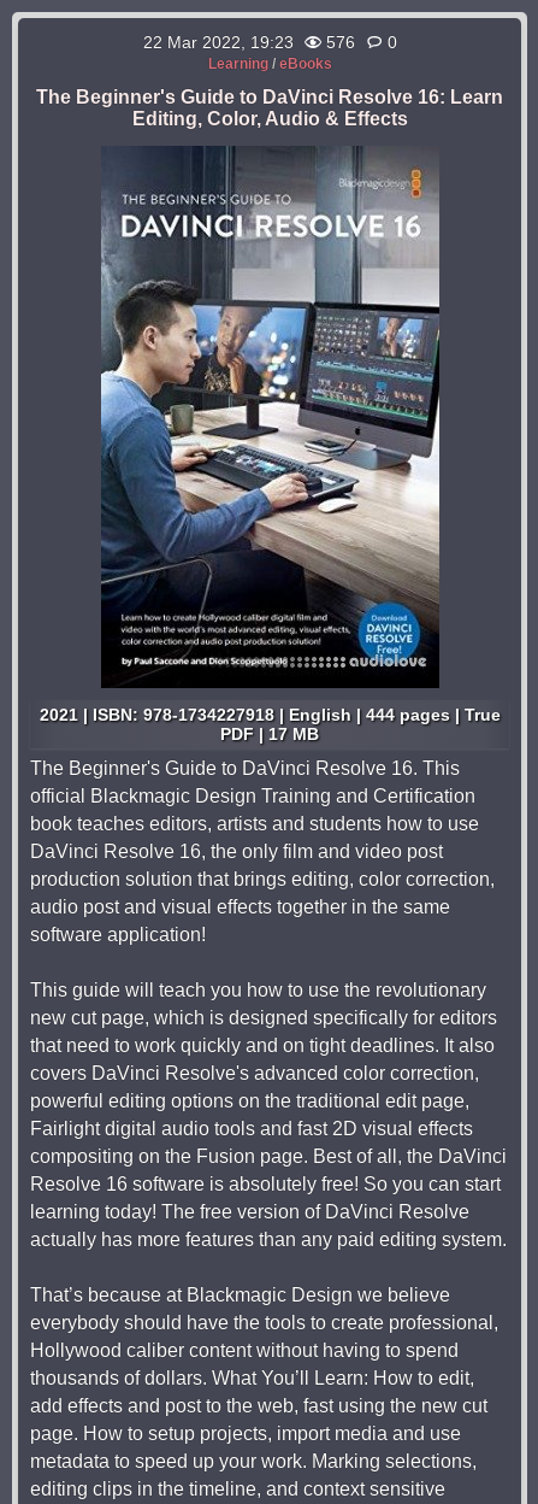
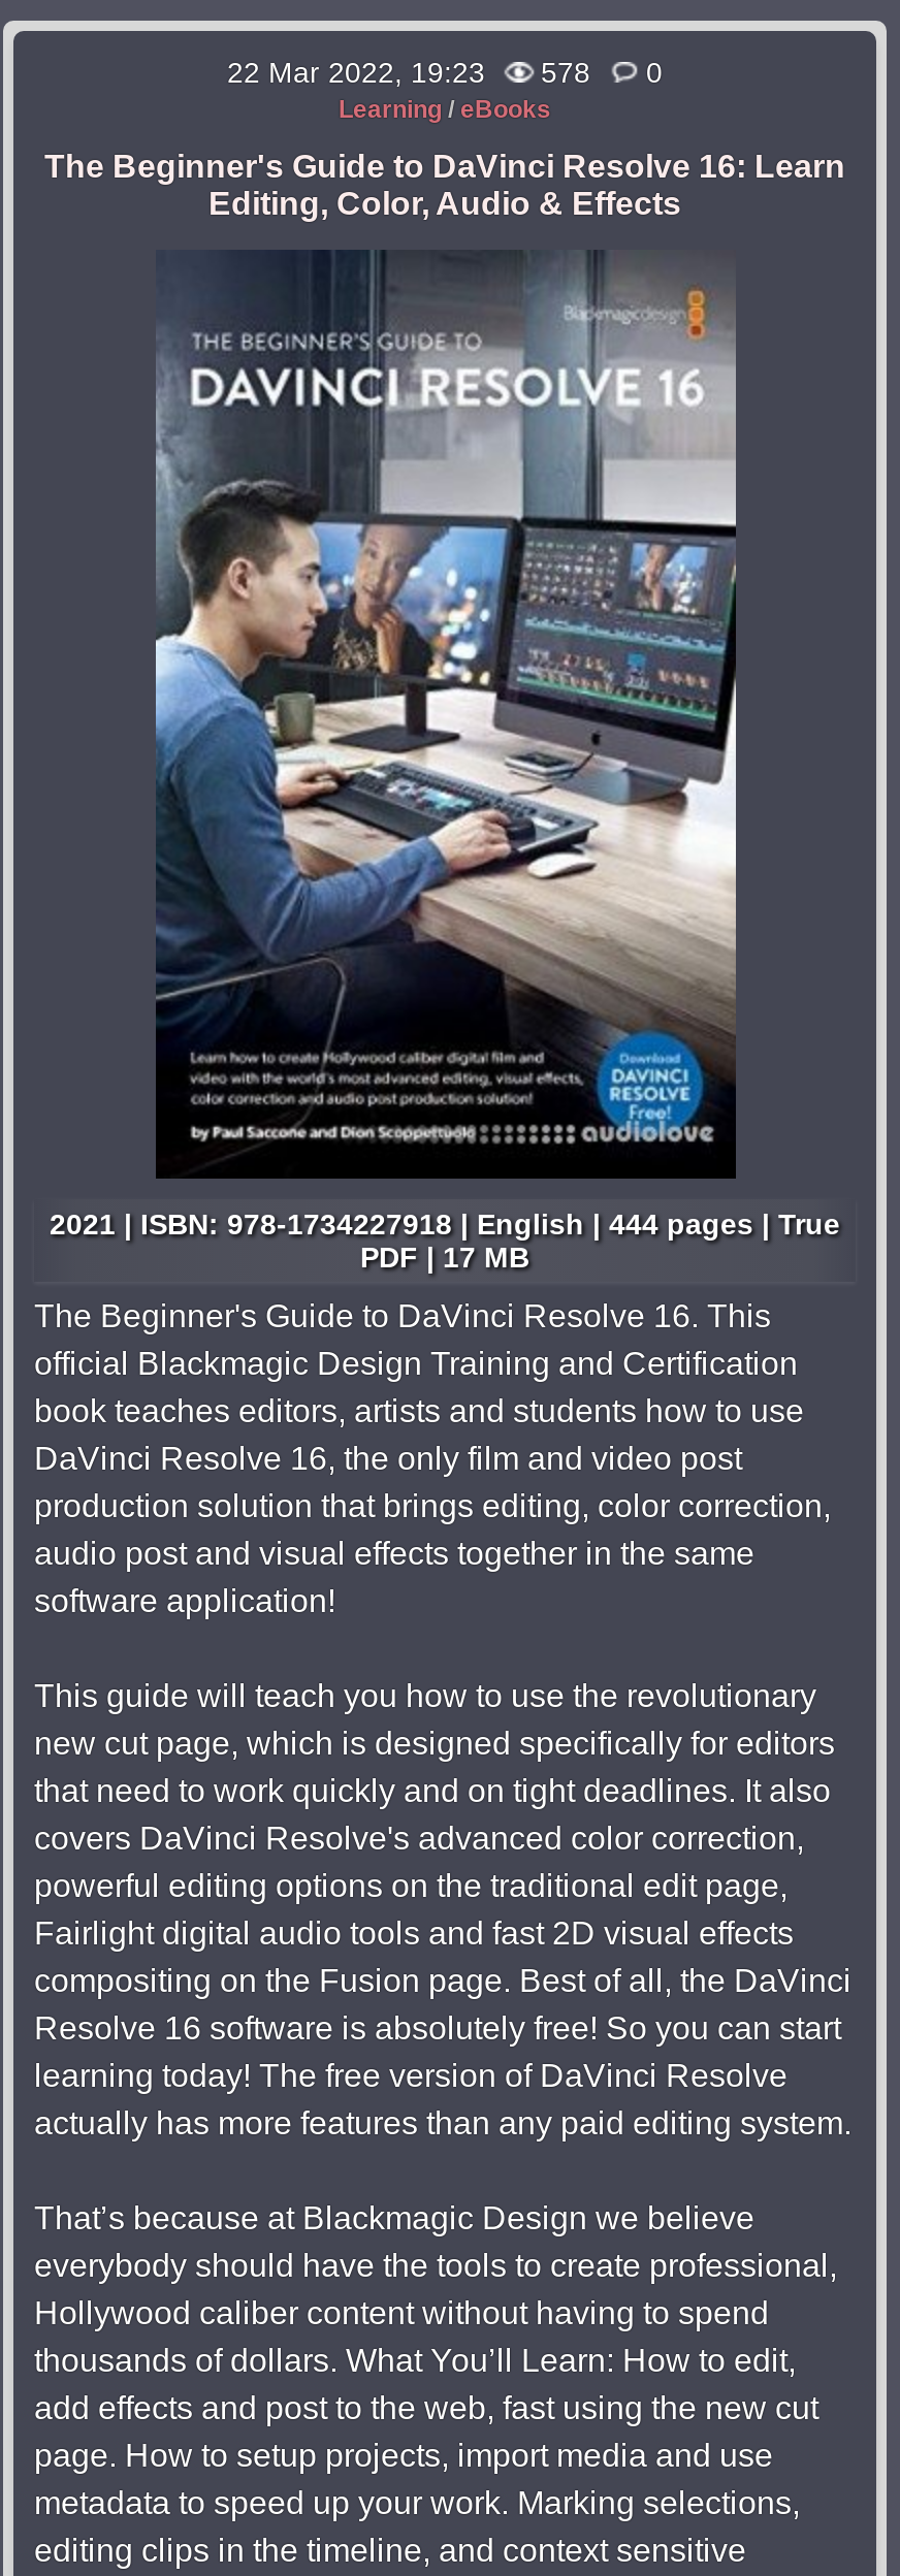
- 22 Mar 2022, 19:23 576 0
+ 22 Mar 2022, 19:23 578 0
